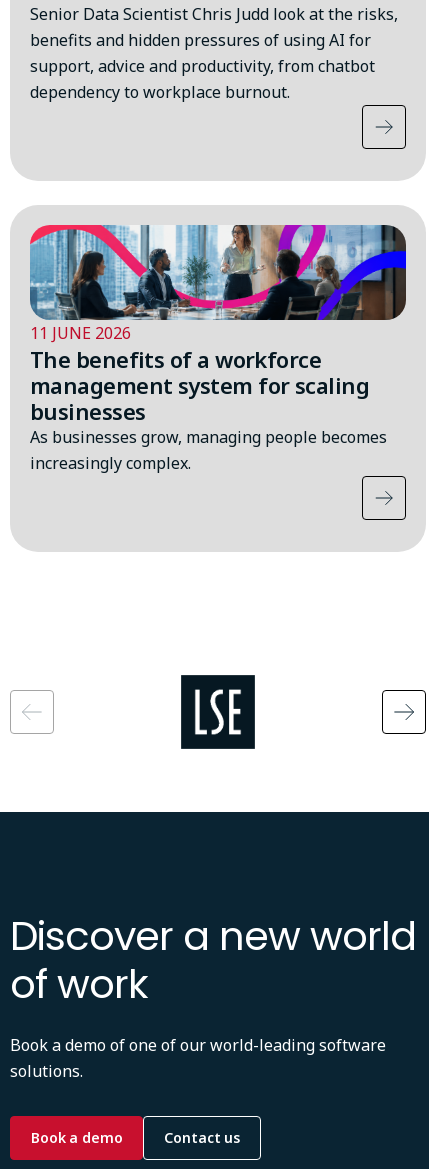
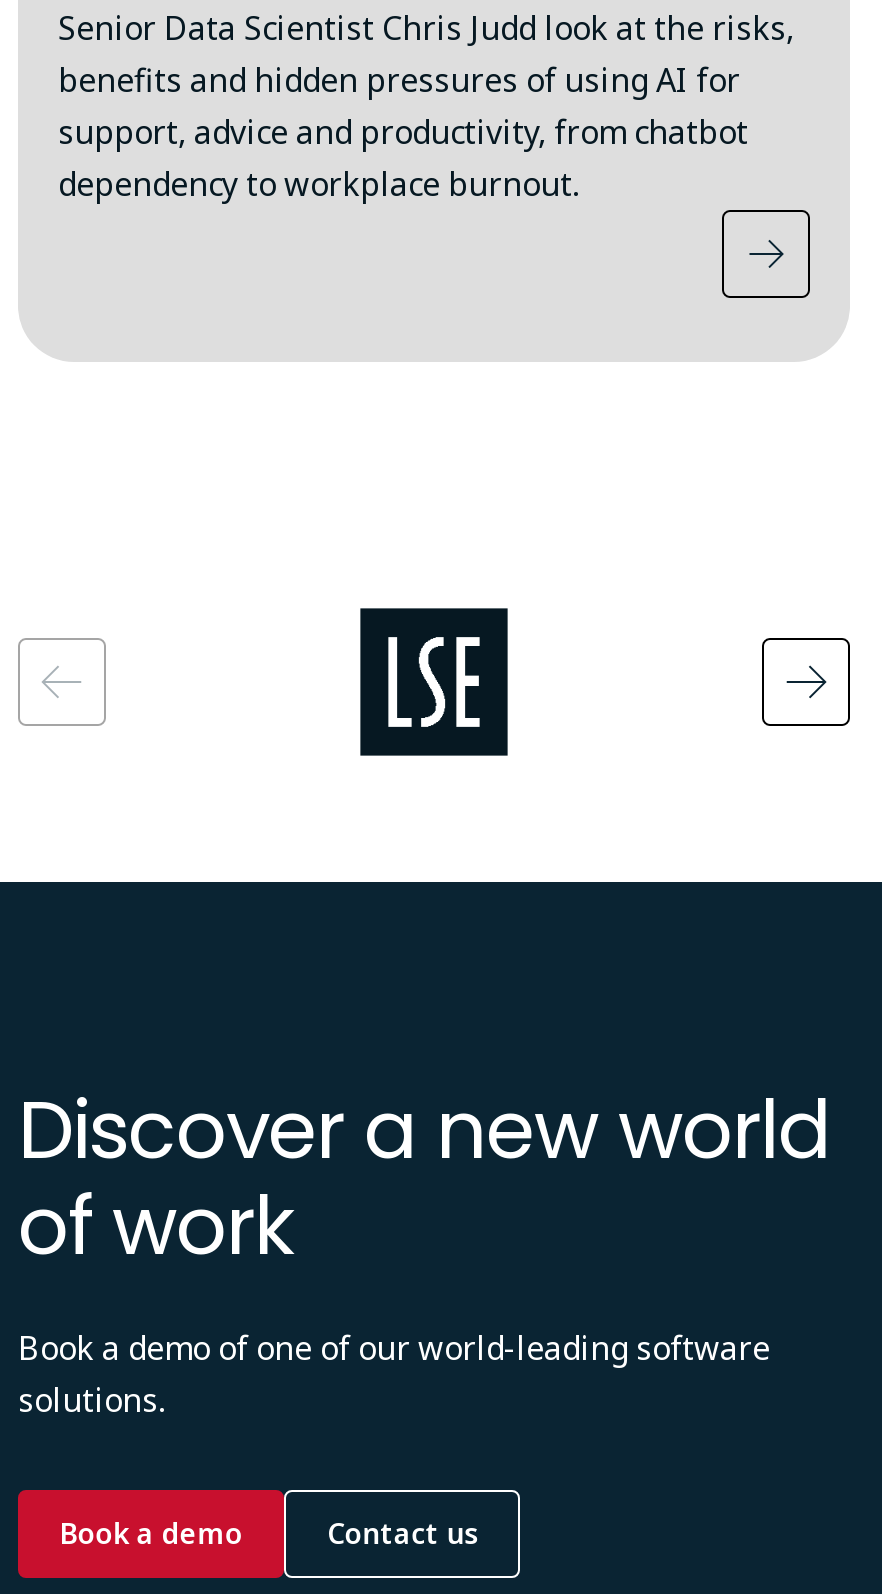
- [image]
- 11 JUNE 2026
- The benefits of a workforce
- management system for scaling
- businesses
- As businesses grow, managing people becomes
- increasingly complex.
